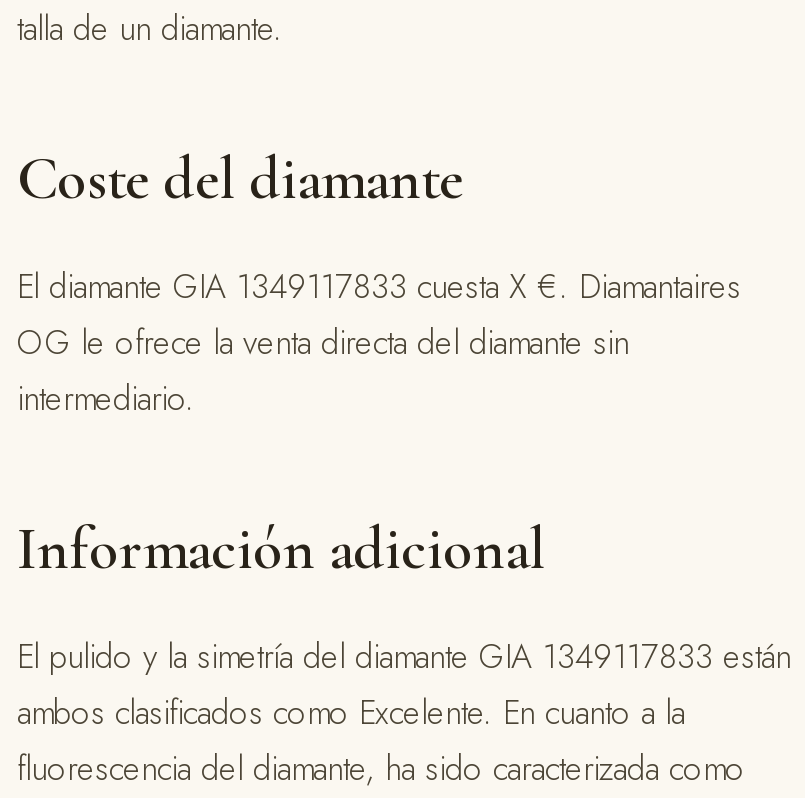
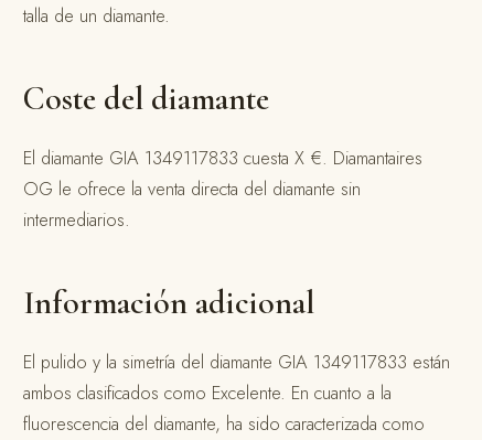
- intermediario.
+ intermediarios.
